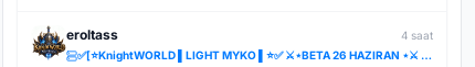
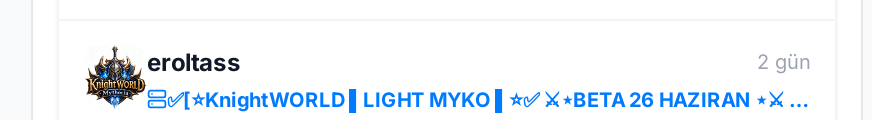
- 4 saat
+ 2 gün
